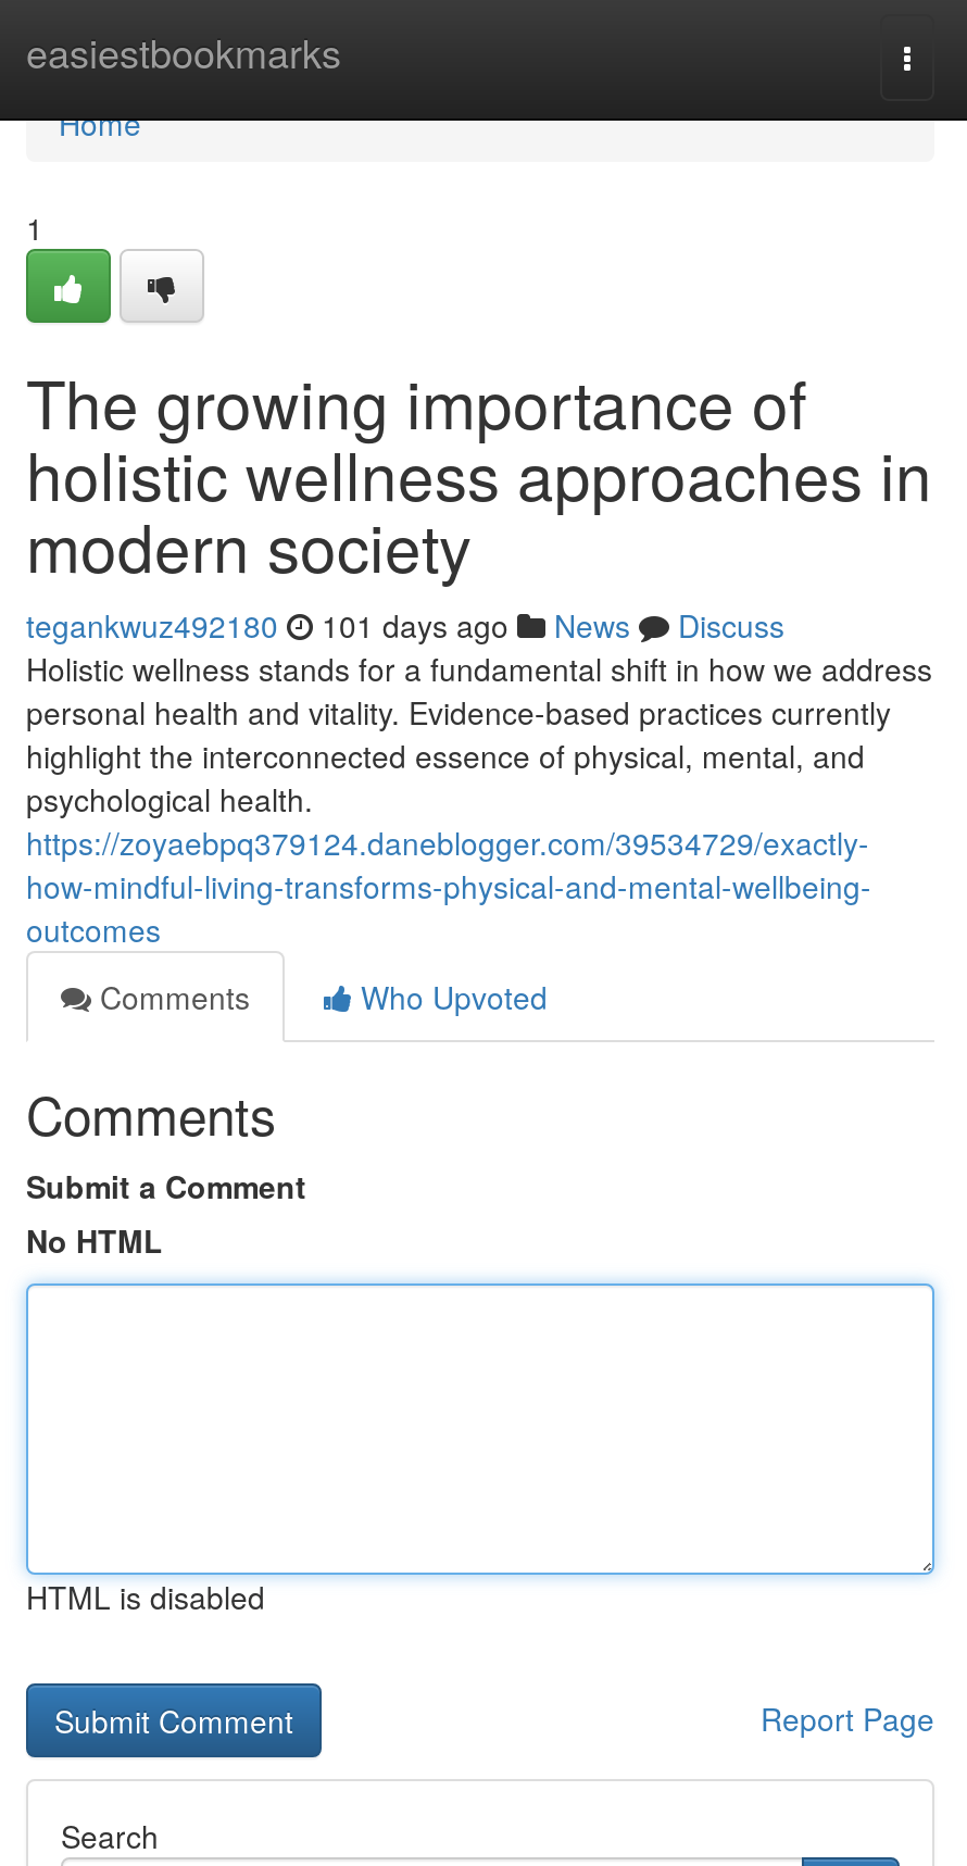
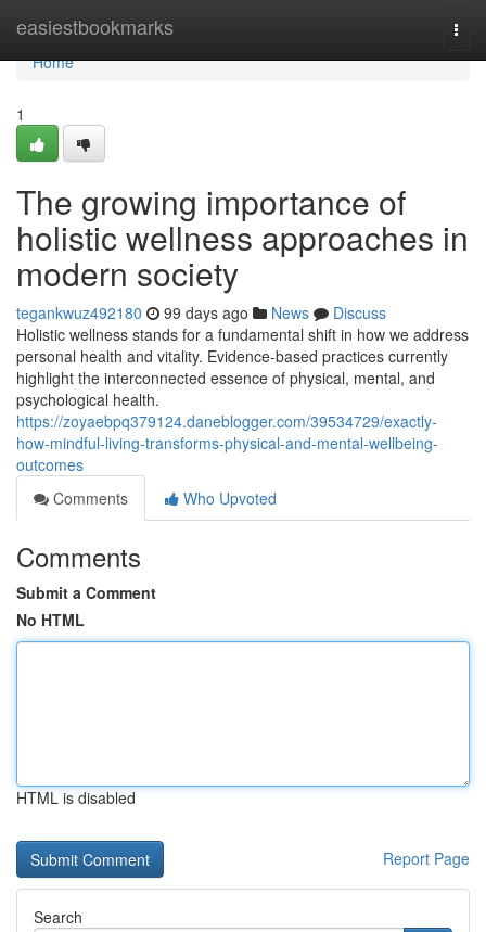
- tegankwuz492180 101 days ago News Discuss
+ tegankwuz492180 99 days ago News Discuss
